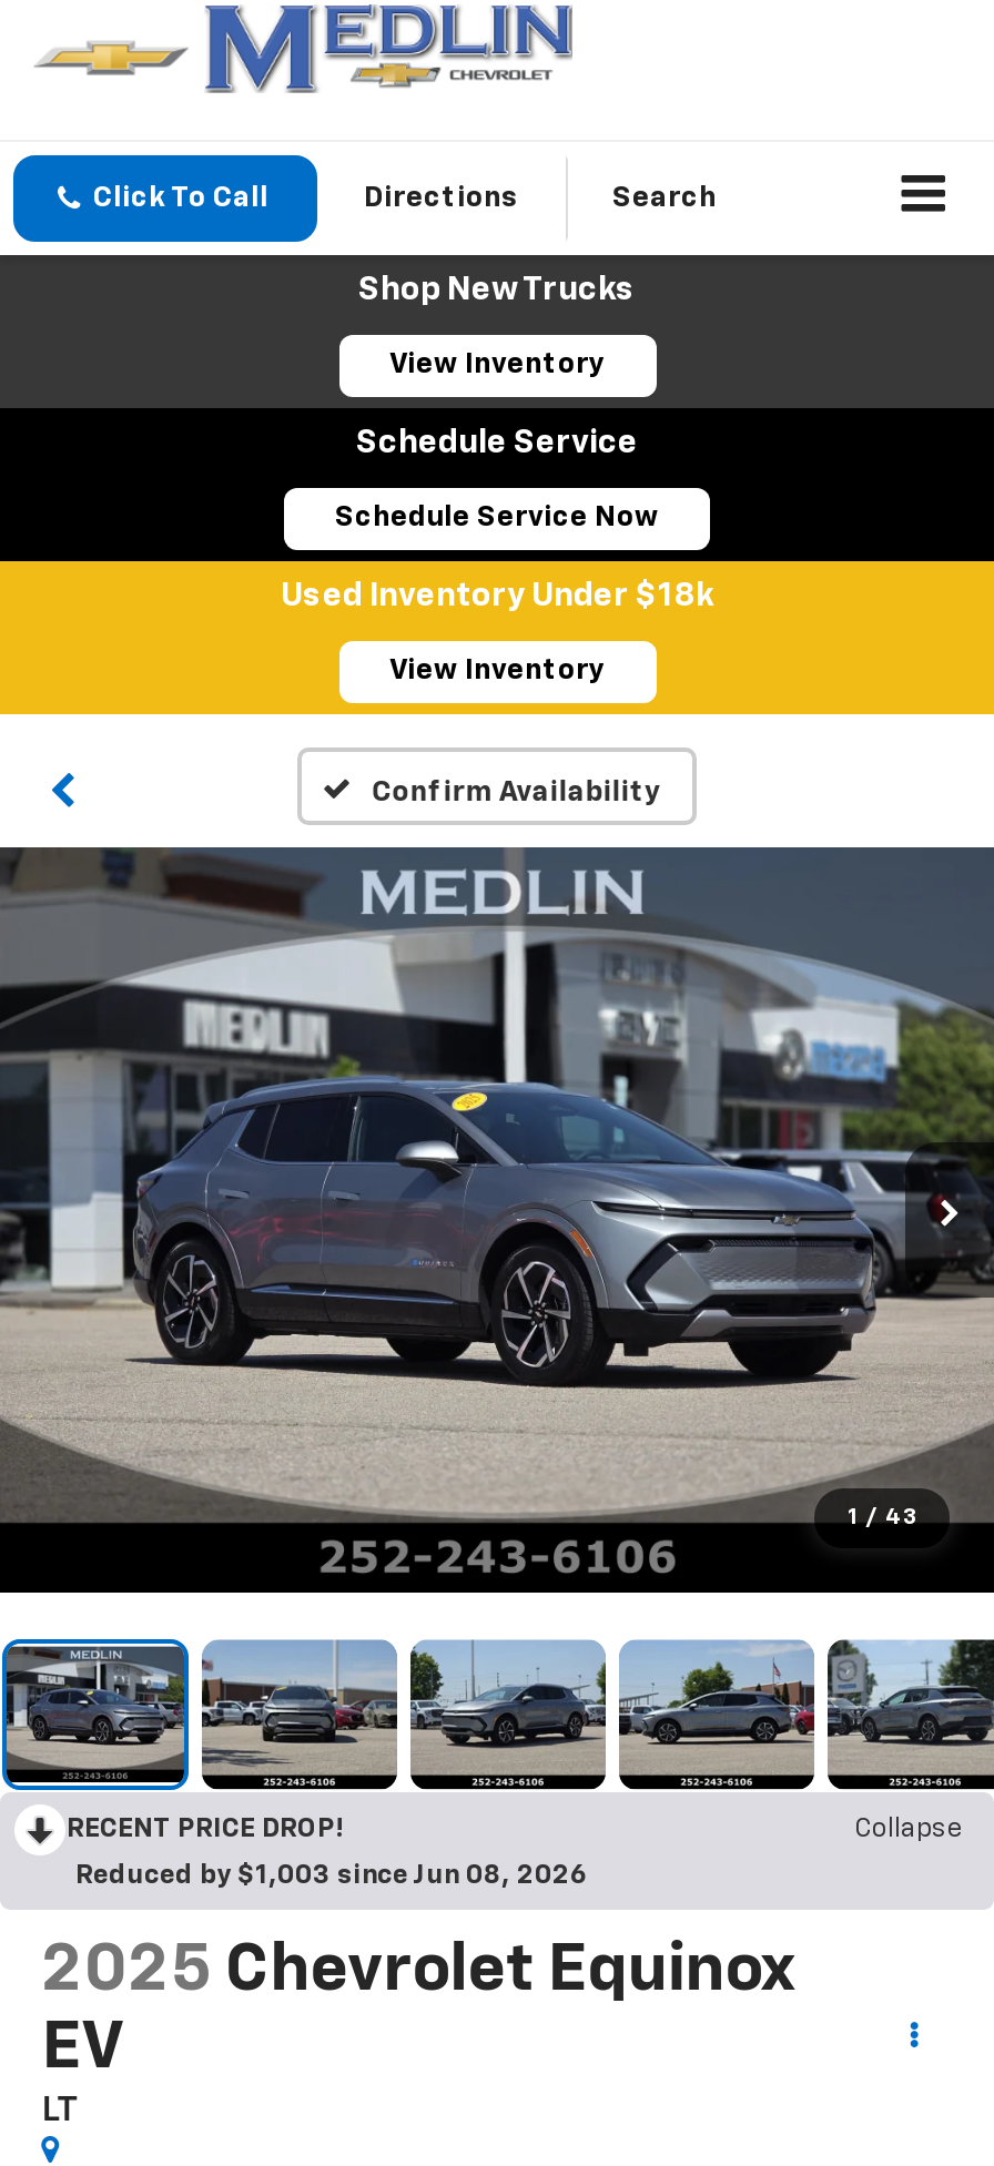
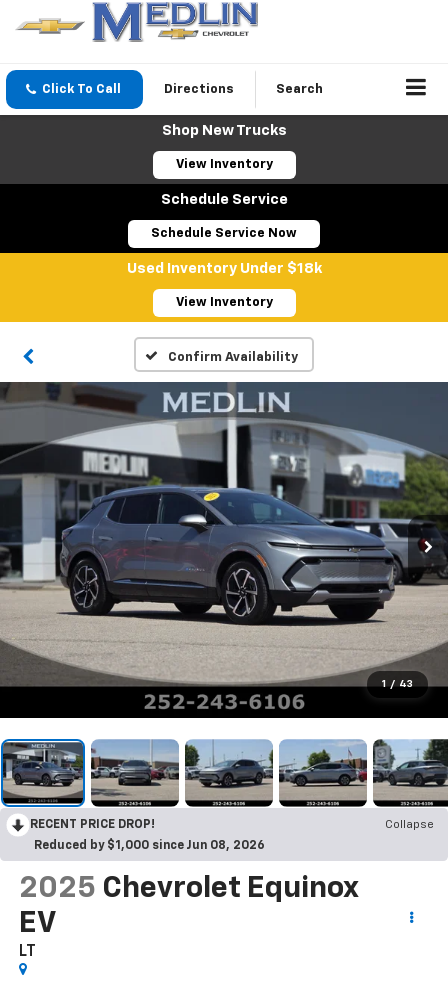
- Reduced by $1,003 since Jun 08, 2026
+ Reduced by $1,000 since Jun 08, 2026
